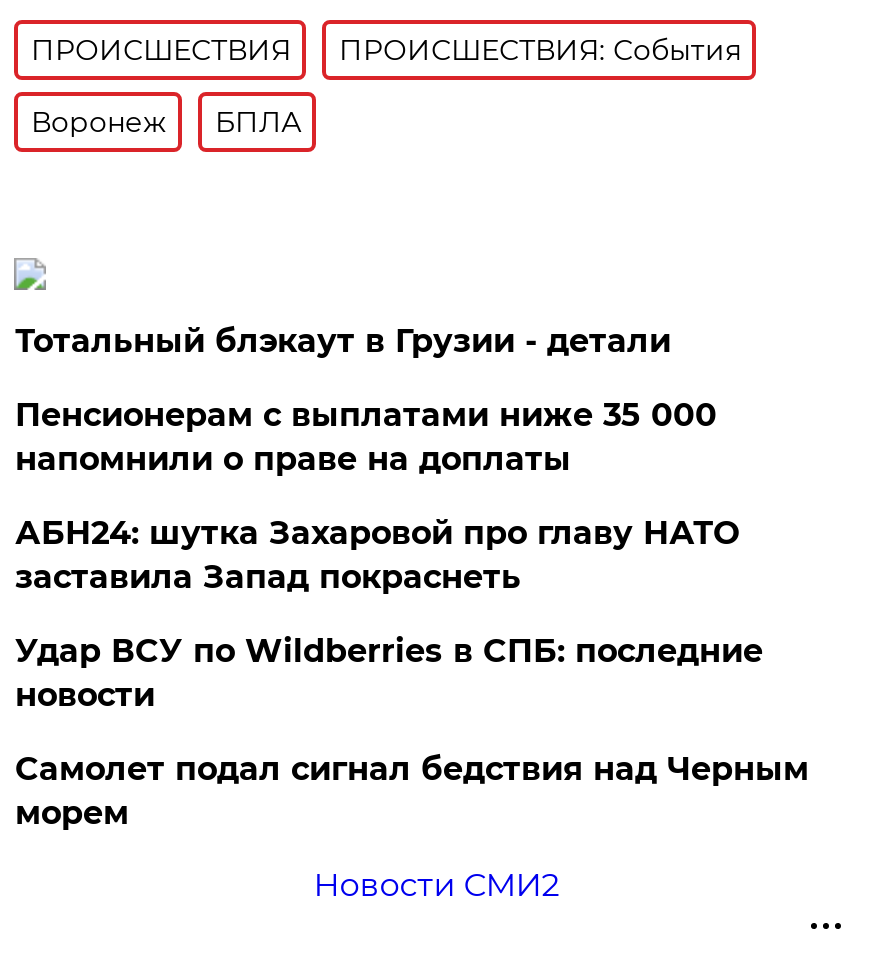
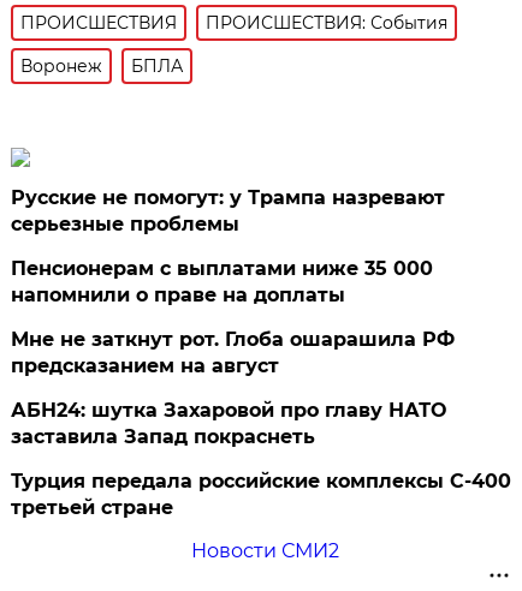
- Тотальный блэкаут в Грузии - детали
+ Русские не помогут: у Трампа назревают
+ серьезные проблемы

+ Мне не заткнут рот. Глоба ошарашила РФ
+ предсказанием на август

moved down: АБН24: шутка Захаровой про главу НАТО | заставила Запад покраснеть

- Удар ВСУ по Wildberries в СПБ: последние
- новости
- Самолет подал сигнал бедствия над Черным
- морем
+ Турция передала российские комплексы С-400
+ третьей стране
